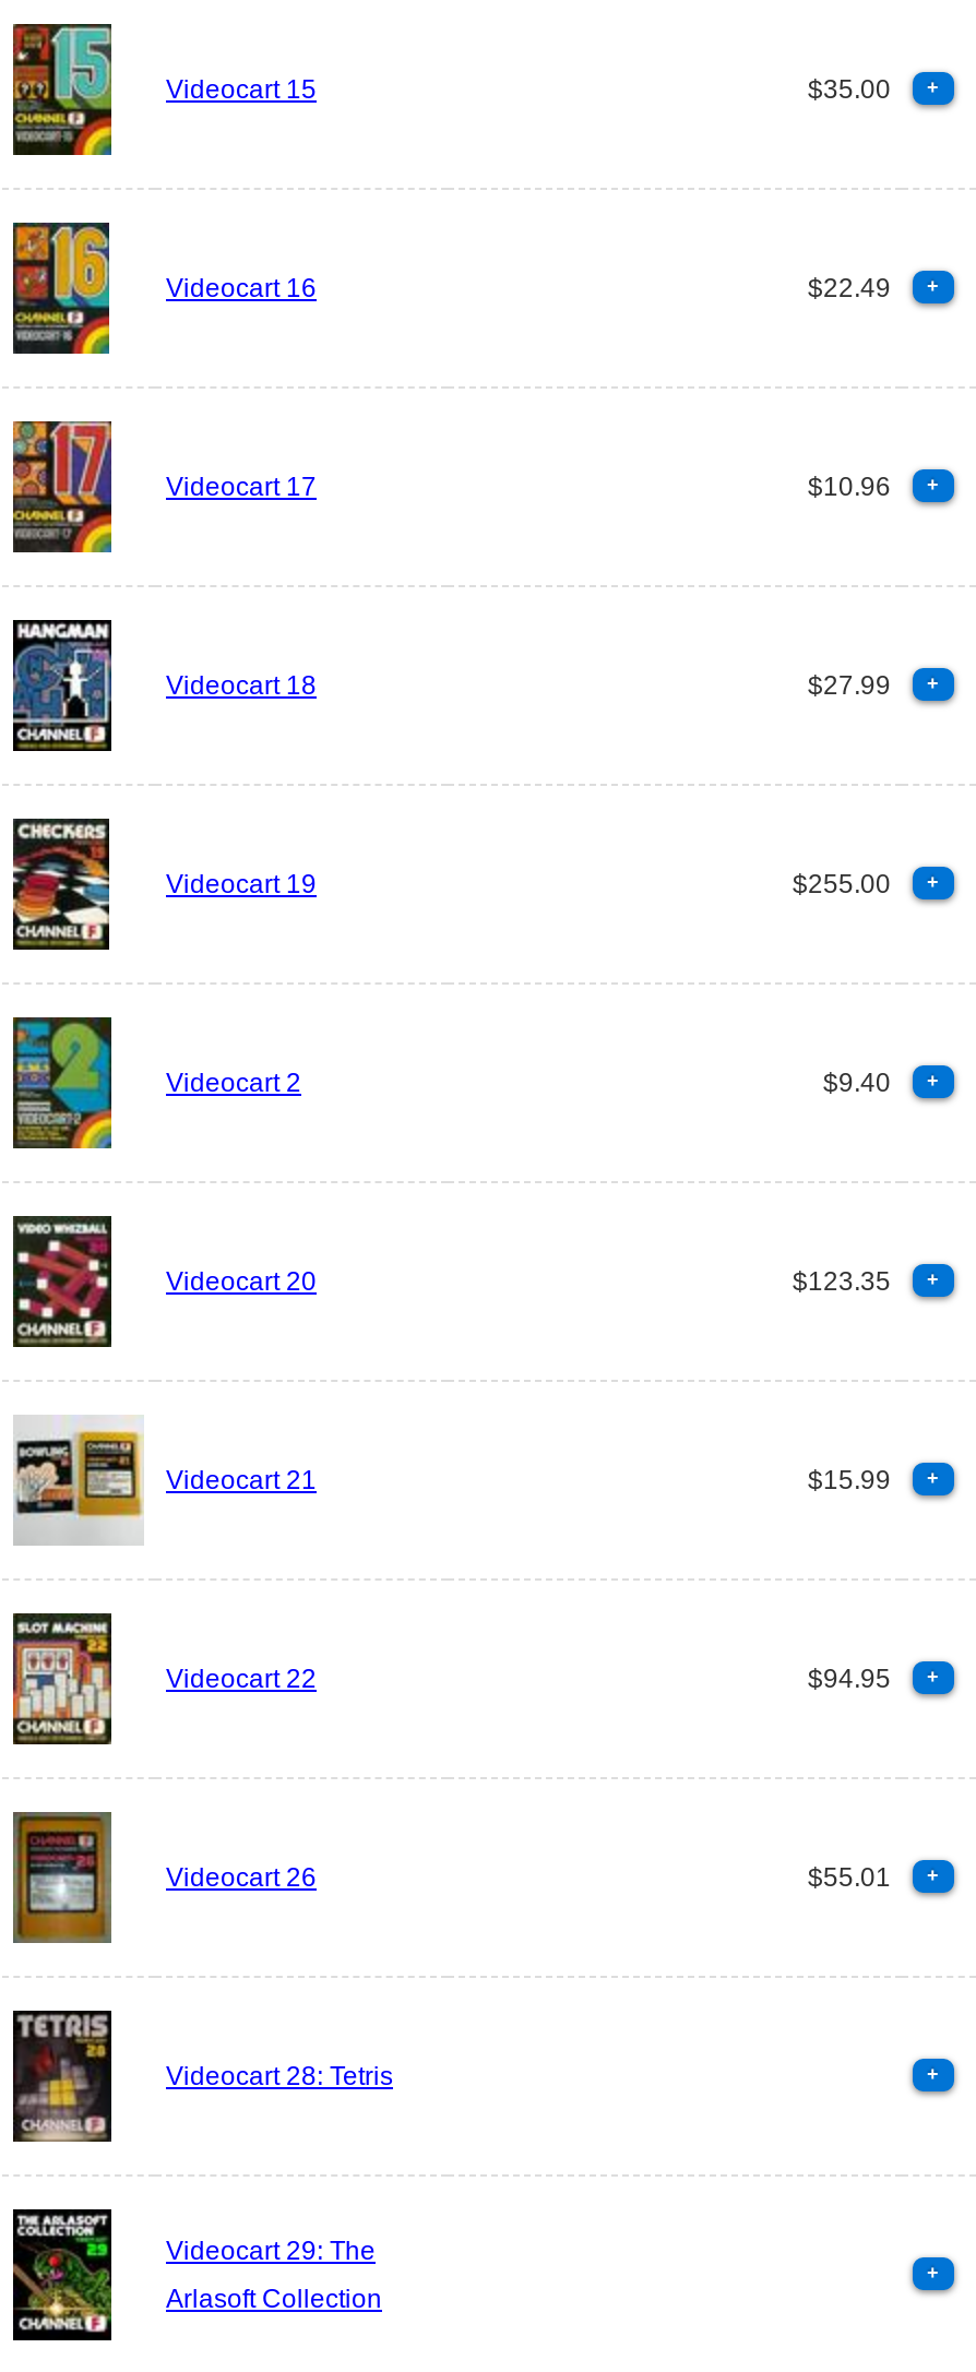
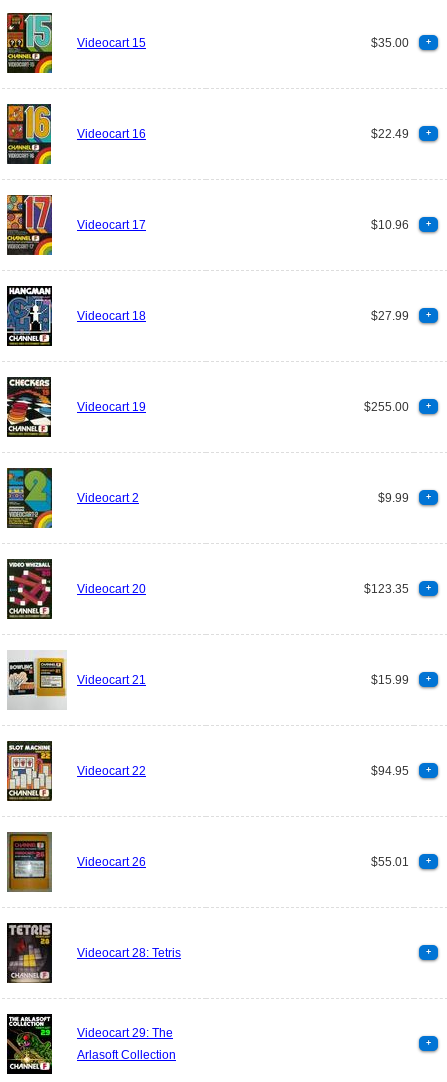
- $9.40
+ $9.99
